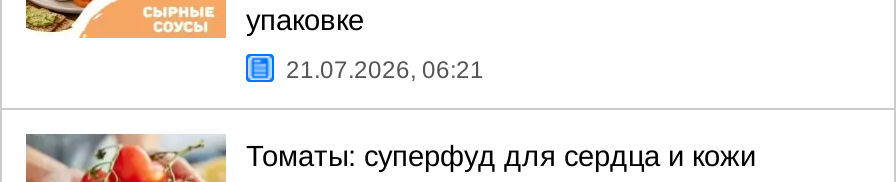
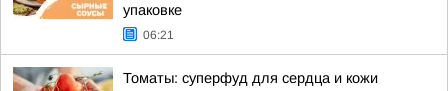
- 21.07.2026, 06:21
+ 06:21
